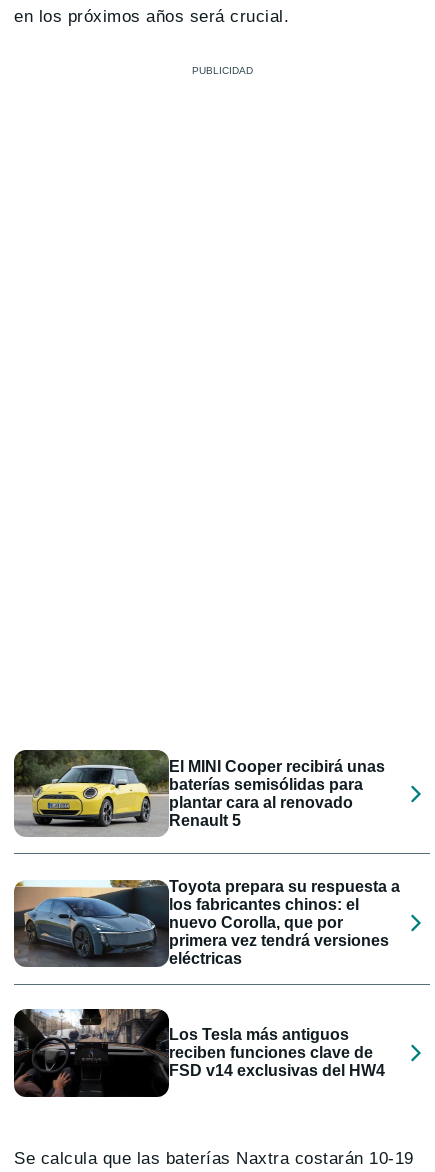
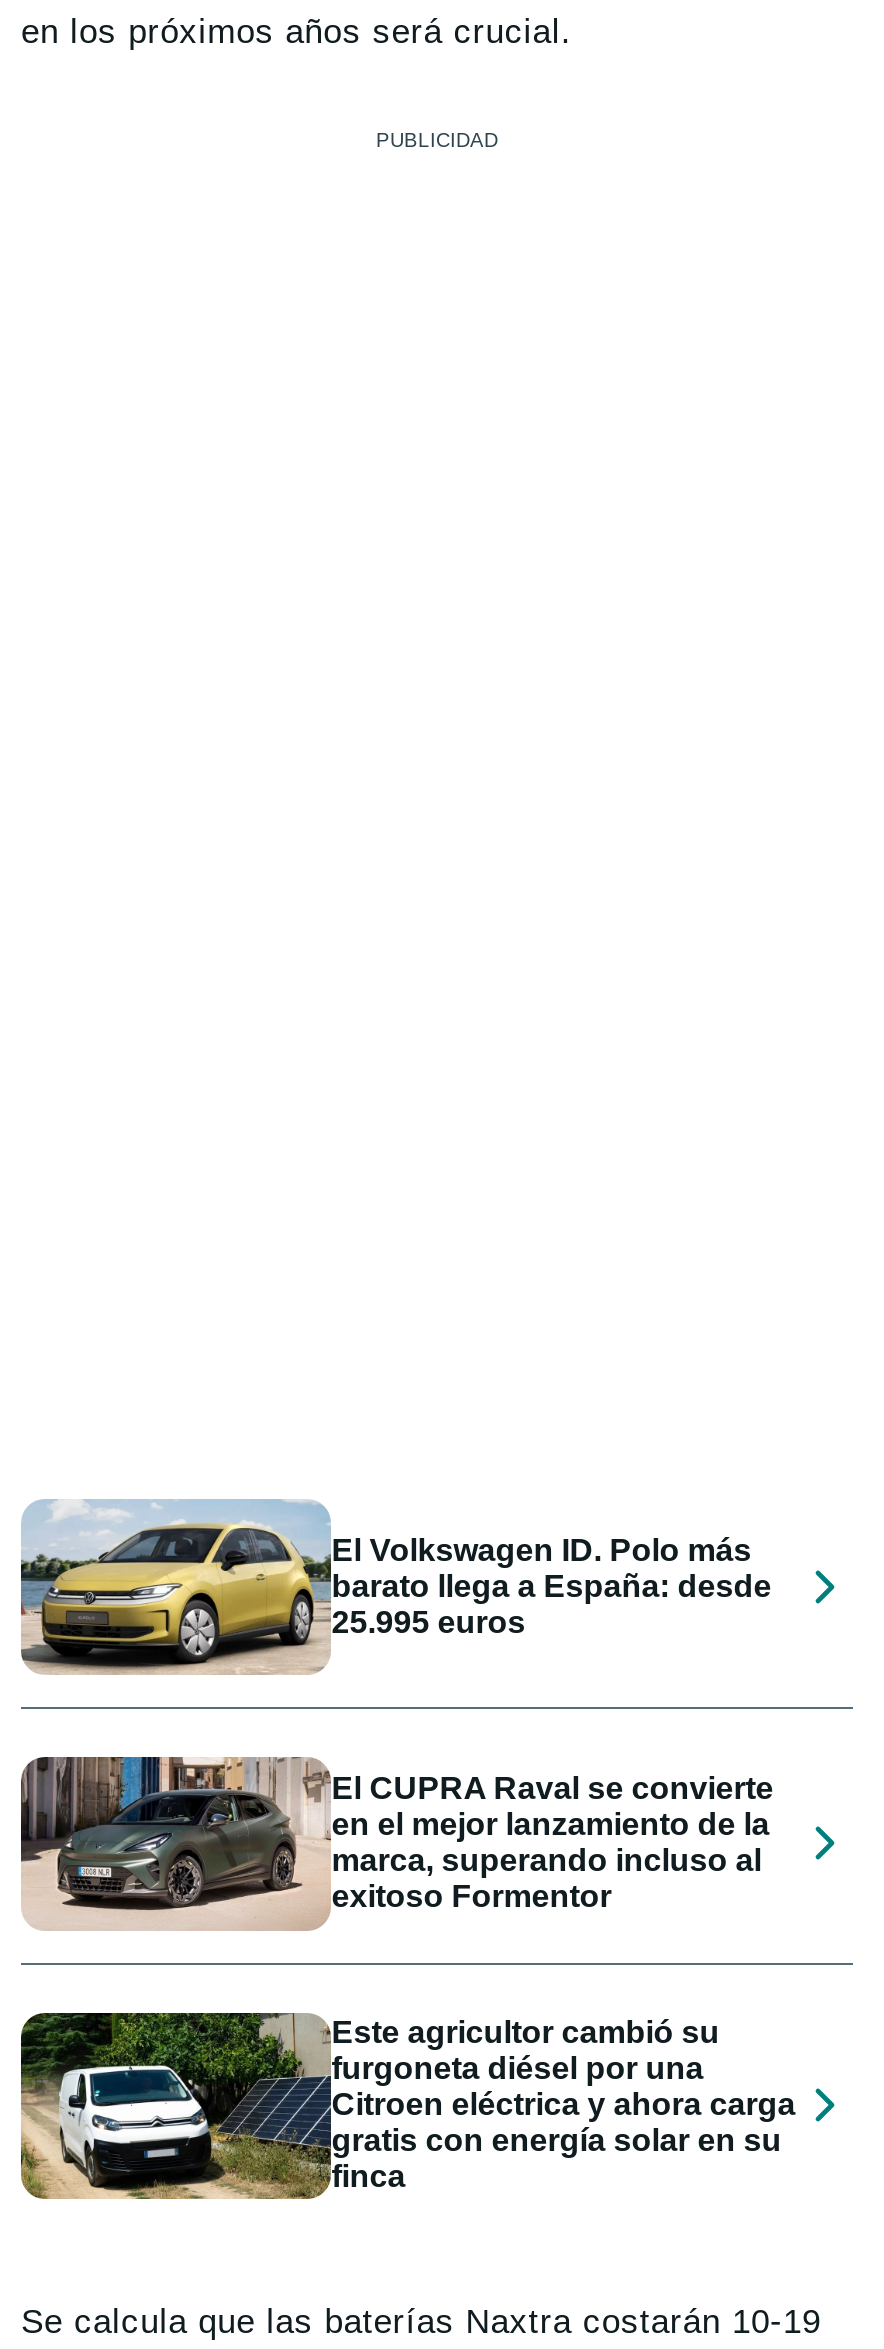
- [image]
- El MINI Cooper recibirá unas
- baterías semisólidas para
- plantar cara al renovado
- Renault 5
+ [image]
+ El Volkswagen ID. Polo más
+ barato llega a España: desde
+ 25.995 euros

- [image]
- Toyota prepara su respuesta a
- los fabricantes chinos: el
- nuevo Corolla, que por
- primera vez tendrá versiones
- eléctricas
+ [image]
+ El CUPRA Raval se convierte
+ en el mejor lanzamiento de la
+ marca, superando incluso al
+ exitoso Formentor

- [image]
- Los Tesla más antiguos
- reciben funciones clave de
- FSD v14 exclusivas del HW4
+ [image]
+ Este agricultor cambió su
+ furgoneta diésel por una
+ Citroen eléctrica y ahora carga
+ gratis con energía solar en su
+ finca
